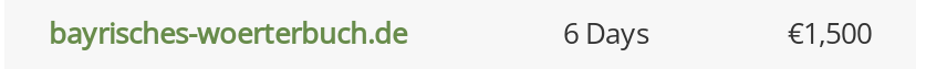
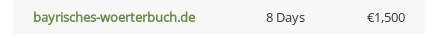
- 6 Days
+ 8 Days
